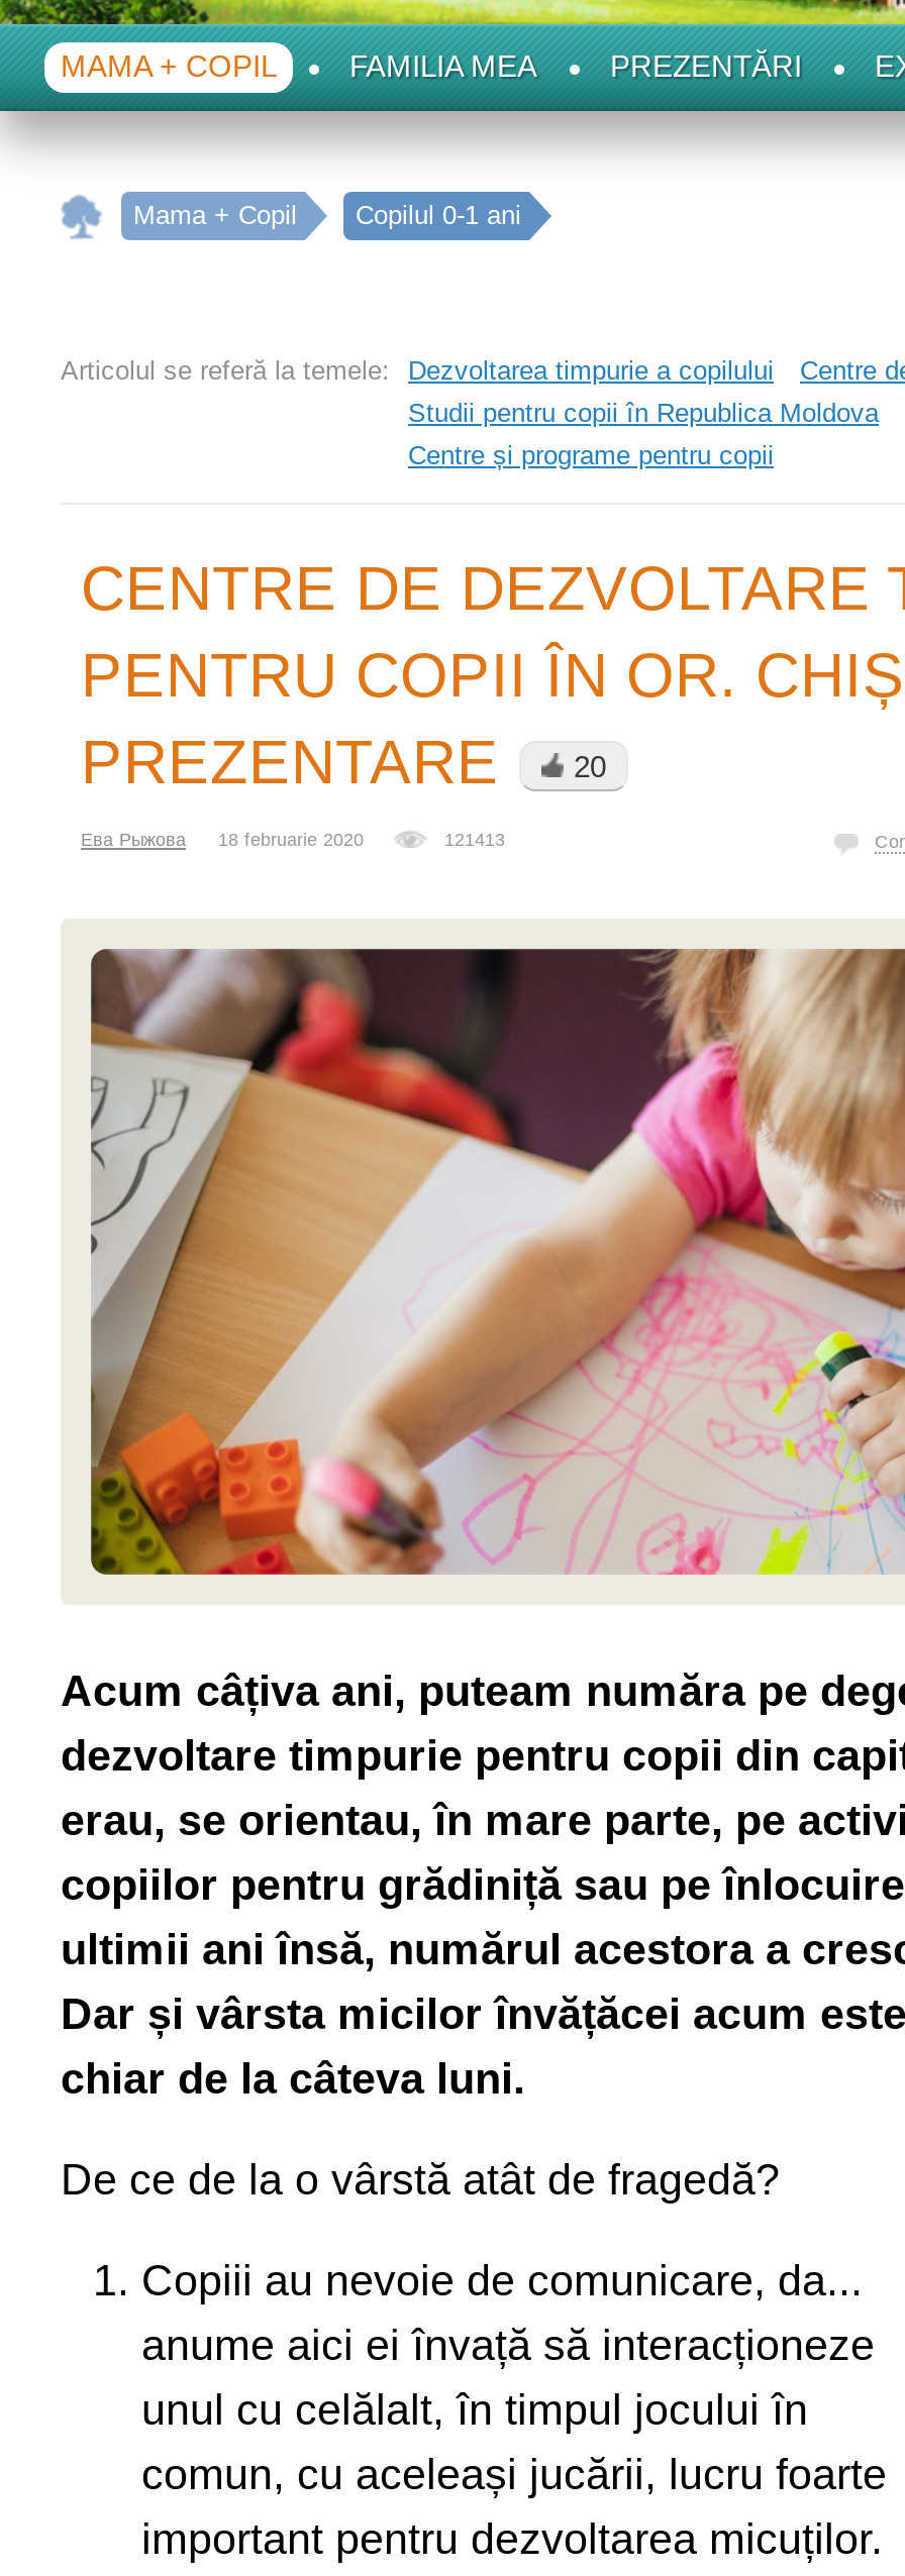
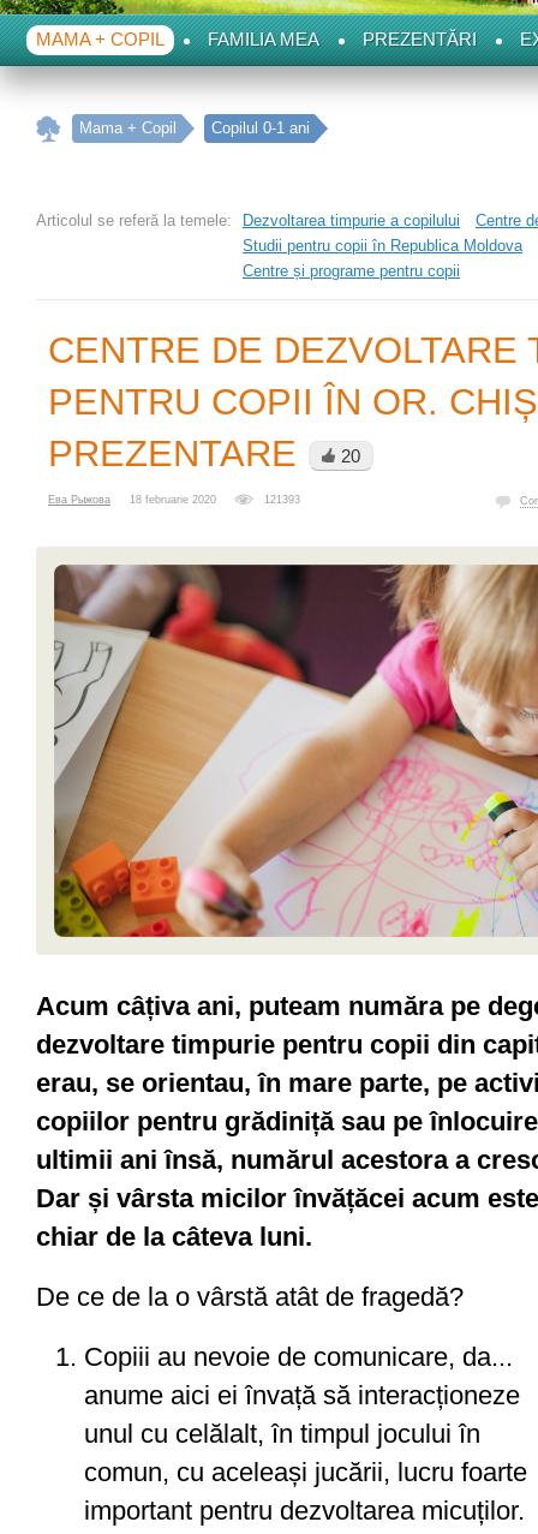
- 121413
+ 121393
